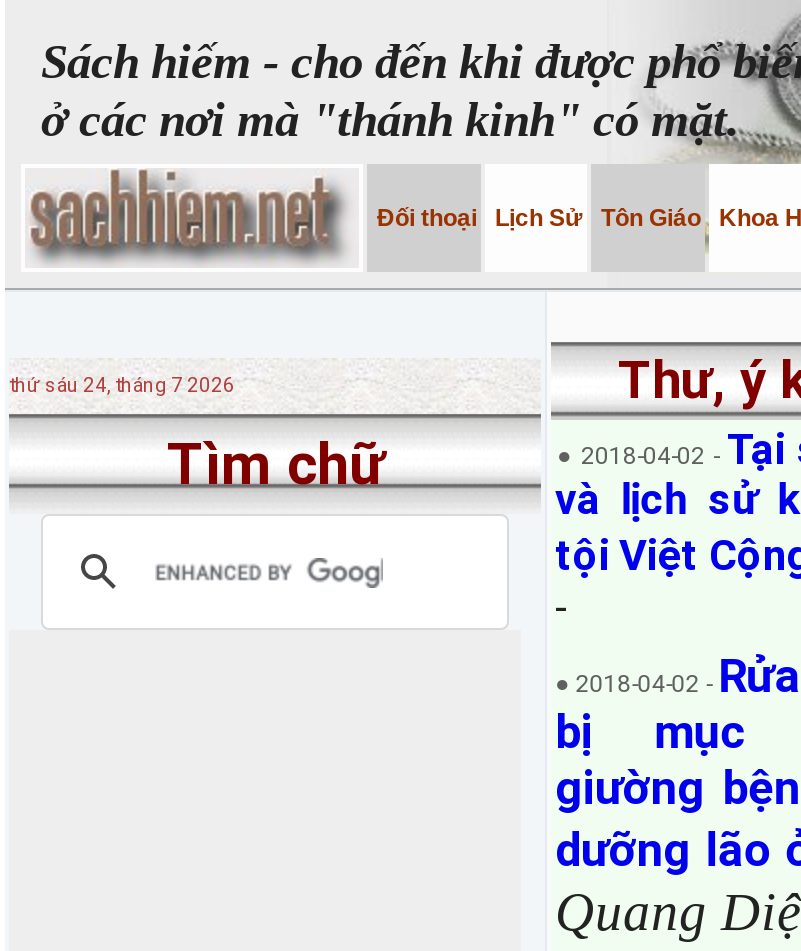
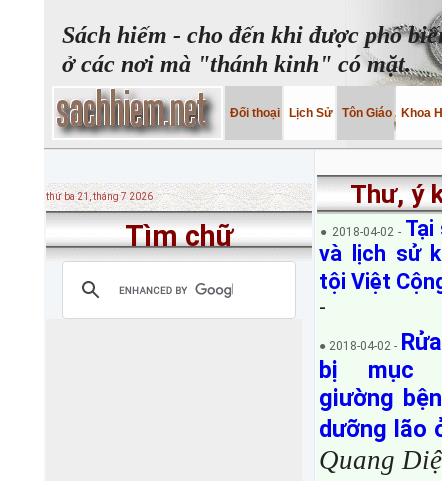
- thứ sáu 24, tháng 7 2026
+ thứ ba 21, tháng 7 2026
